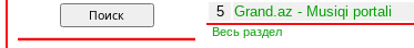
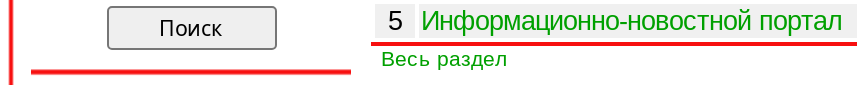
- Grand.az - Musiqi portali
+ Информационно-новостной портал
